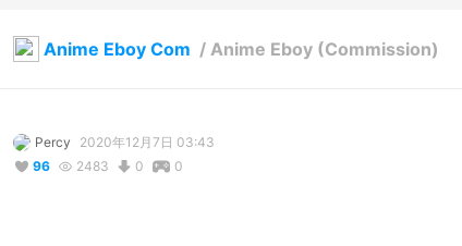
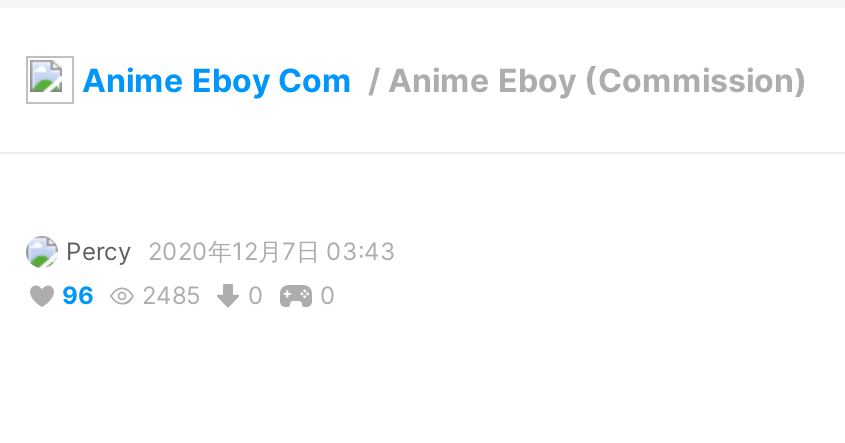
- 96 2483 0 0
+ 96 2485 0 0
